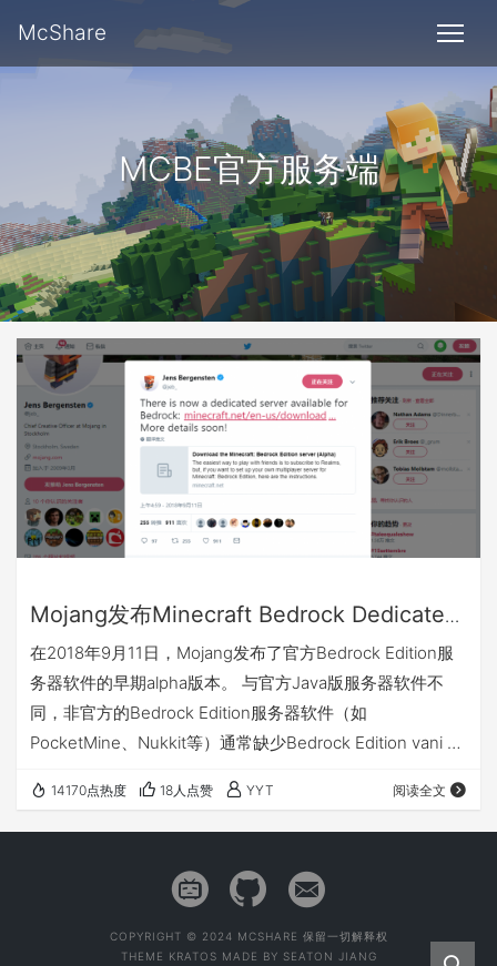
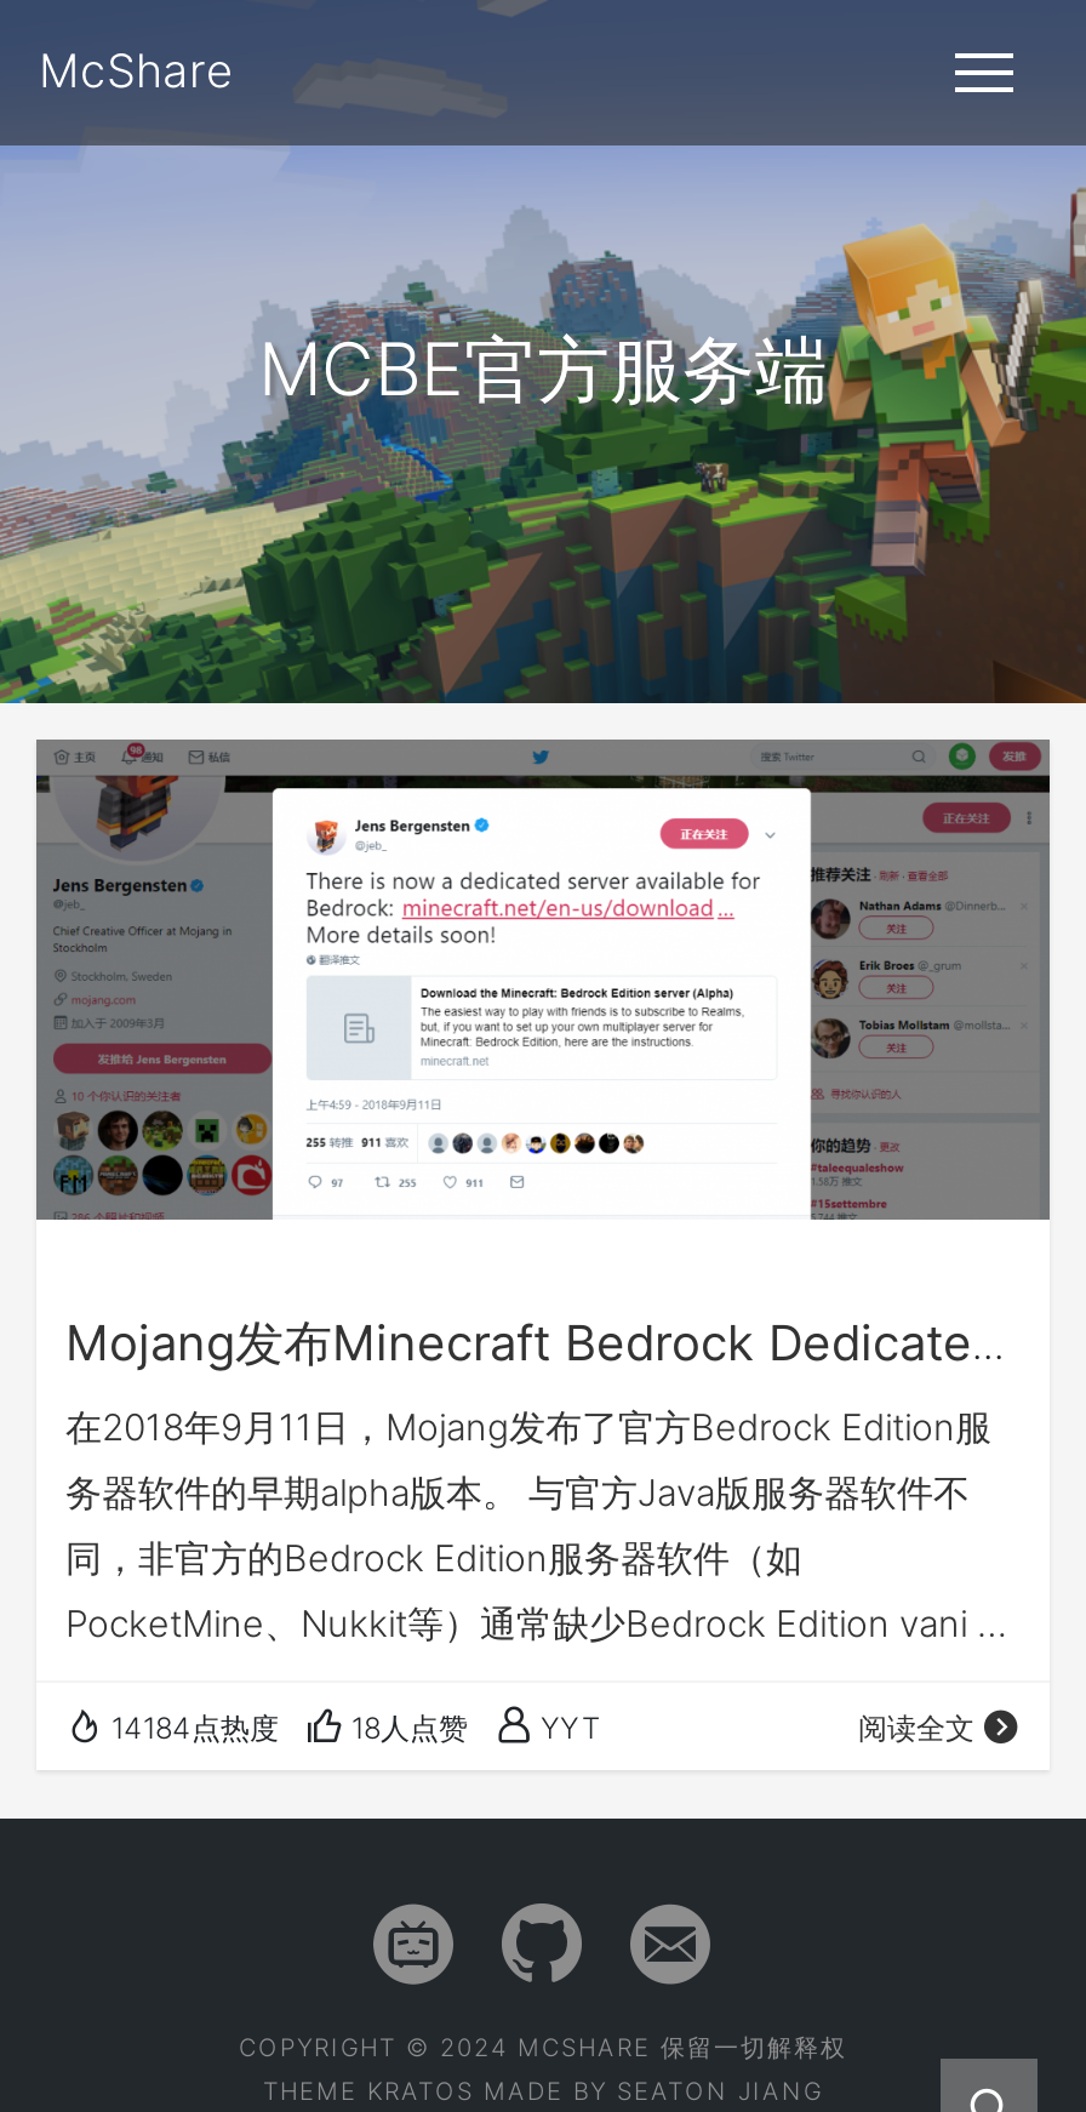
- 14170点热度 18人点赞 YYT
+ 14184点热度 18人点赞 YYT
